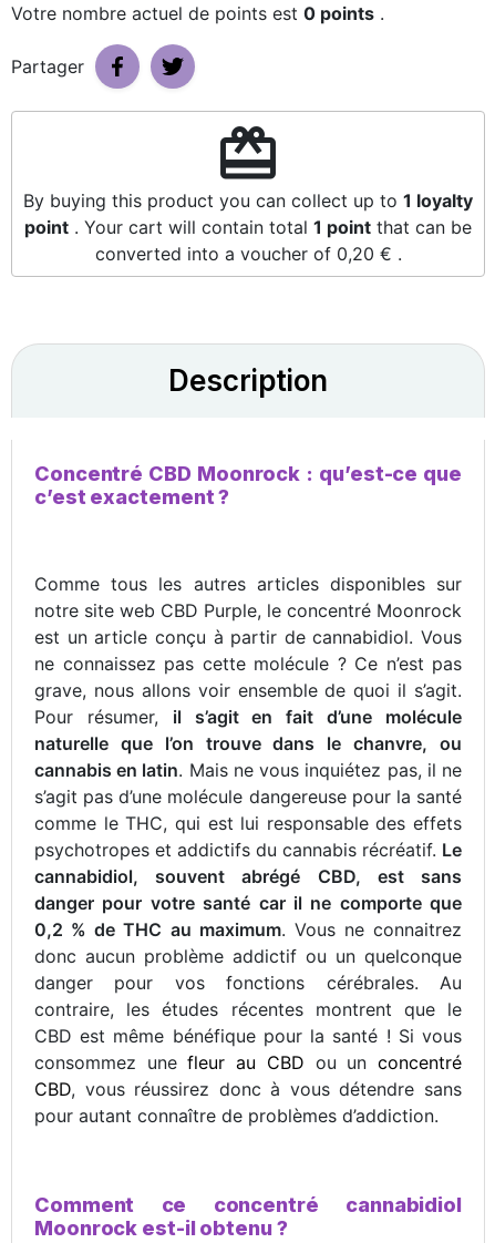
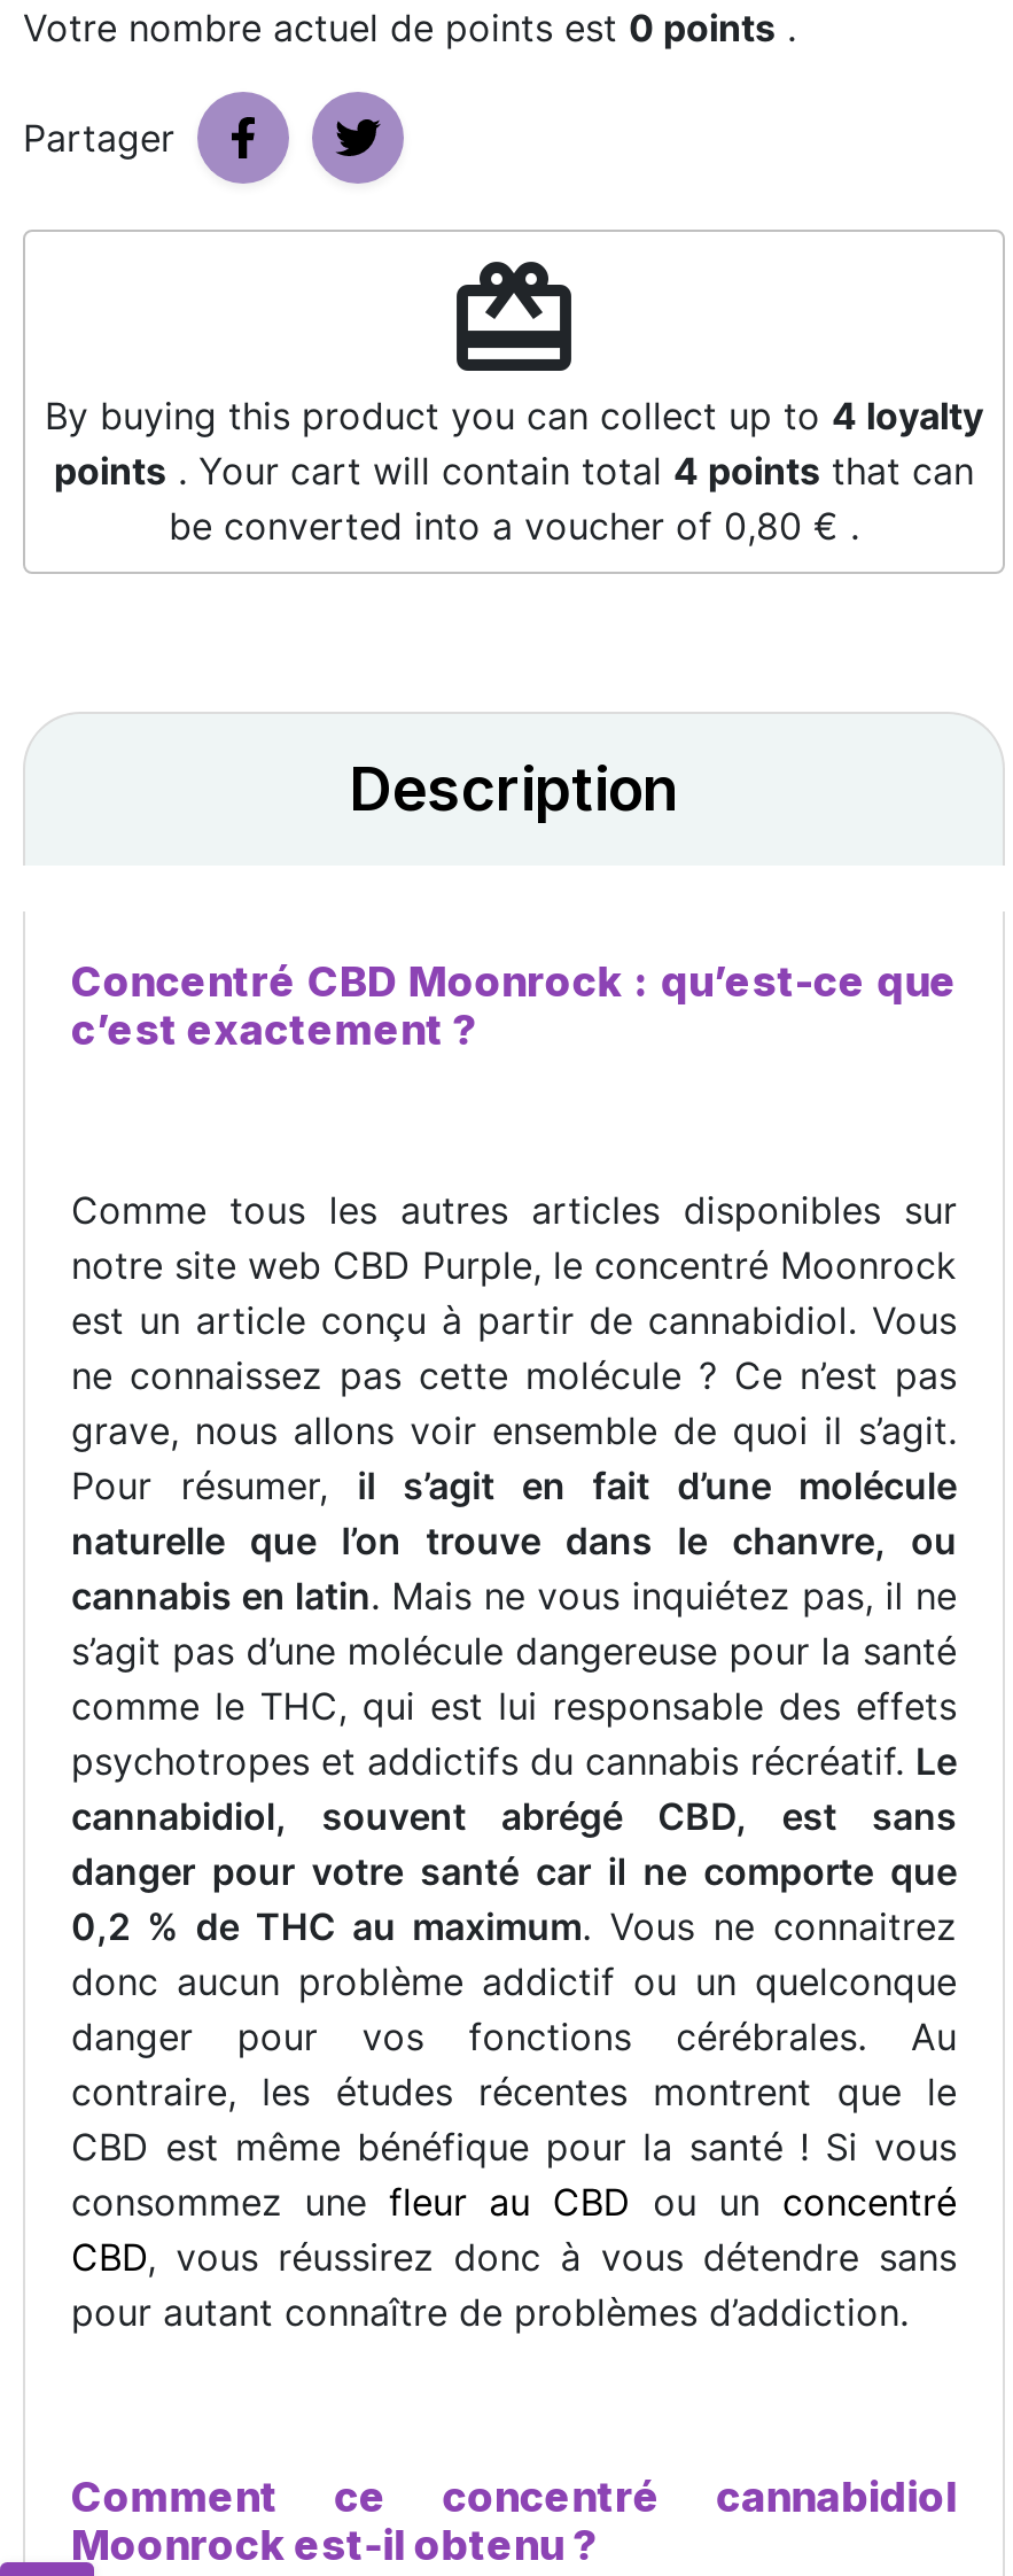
- By buying this product you can collect up to 1 loyalty
- point. Your cart will contain total 1 point that can be
- converted into a voucher of 0,20 €.
+ By buying this product you can collect up to 4 loyalty
+ points. Your cart will contain total 4 points that can
+ be converted into a voucher of 0,80 €.
